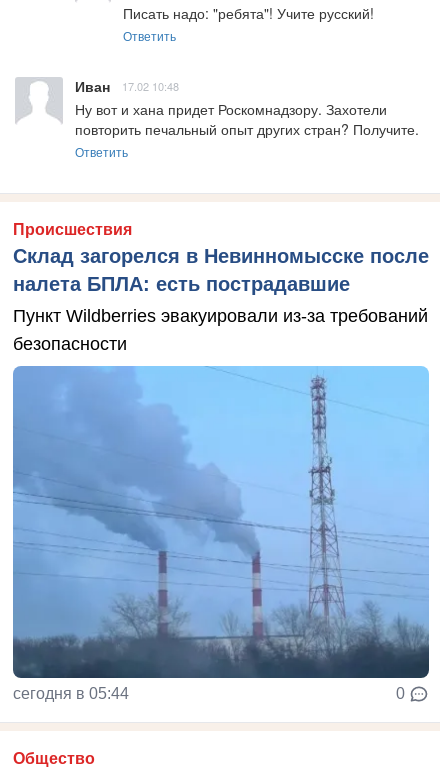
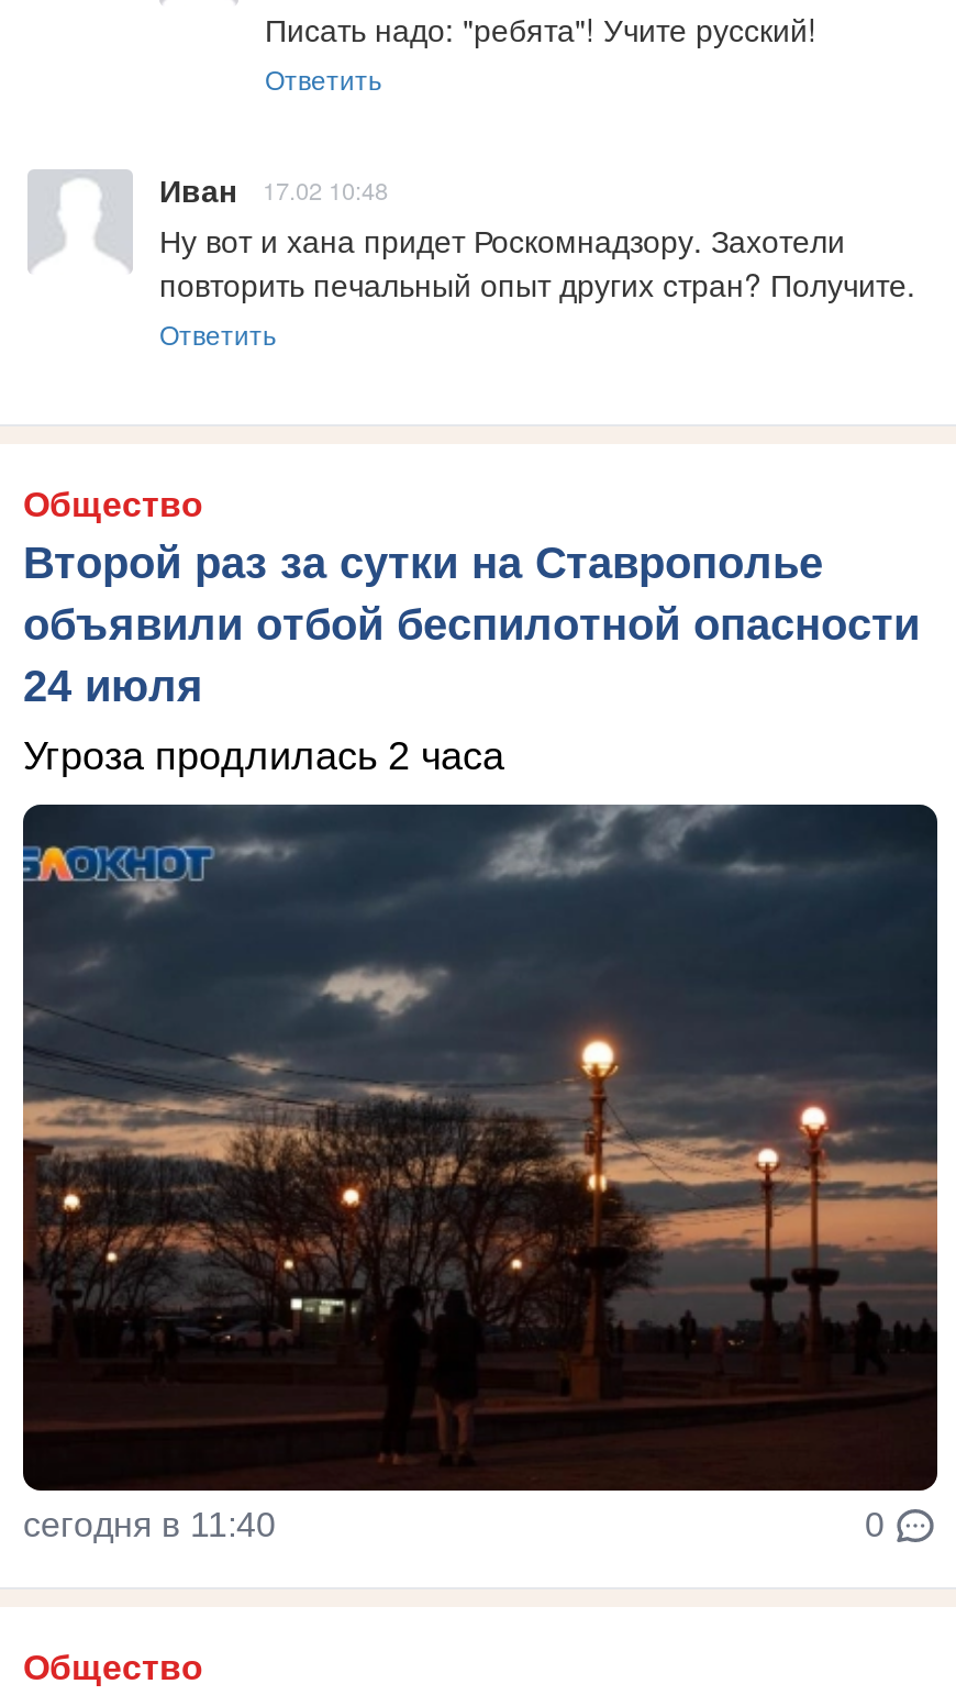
- Происшествия
- Склад загорелся в Невинномысске после
- налета БПЛА: есть пострадавшие
+ Общество
+ Второй раз за сутки на Ставрополье
+ объявили отбой беспилотной опасности
+ 24 июля

- Пункт Wildberries эвакуировали из-за требований
- безопасности
+ Угроза продлилась 2 часа

- [image]
- сегодня в 05:44
+ [image]
+ сегодня в 11:40
